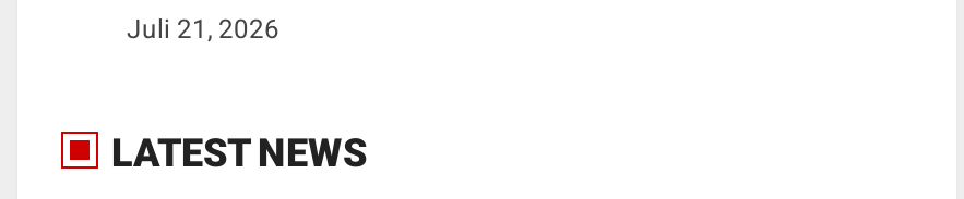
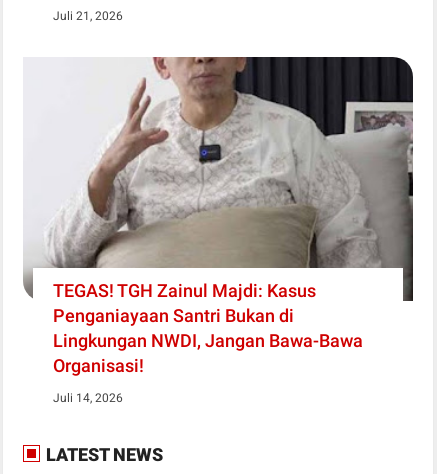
+ [image]
+ TEGAS! TGH Zainul Majdi: Kasus
+ Penganiayaan Santri Bukan di
+ Lingkungan NWDI, Jangan Bawa-Bawa
+ Organisasi!
+ Juli 14, 2026
